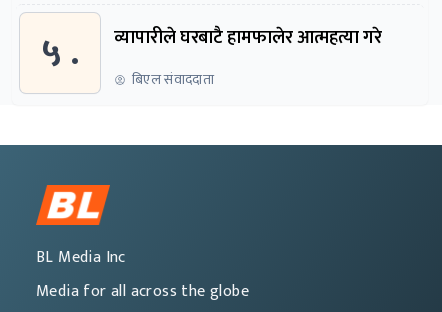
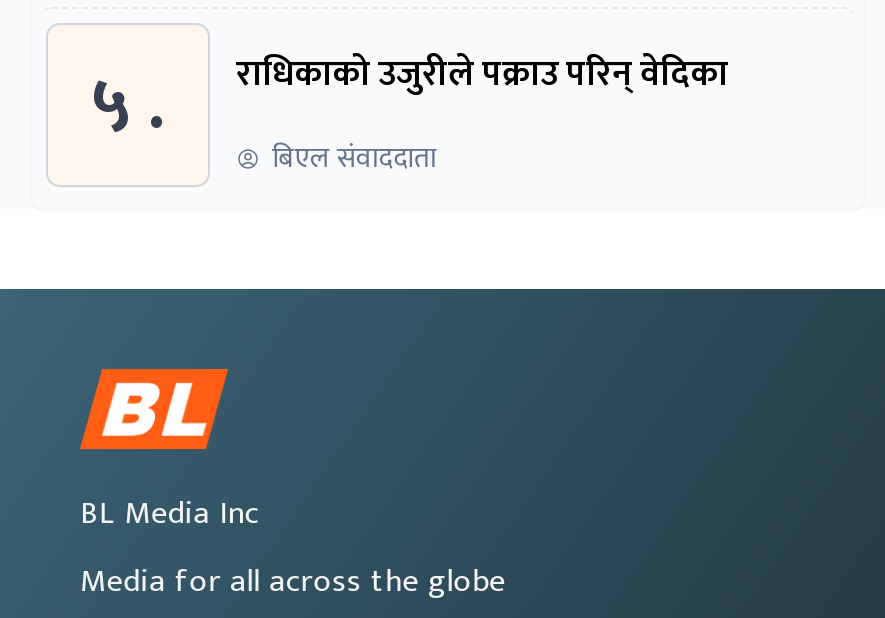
- व्यापारीले घरबाटै हामफालेर आत्महत्या गरे
+ राधिकाको उजुरीले पक्राउ परिन् वेदिका
